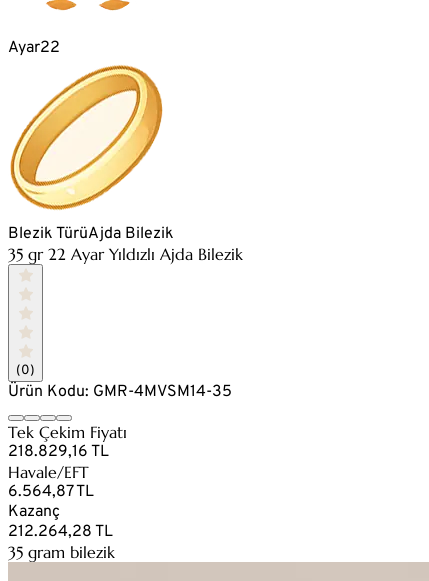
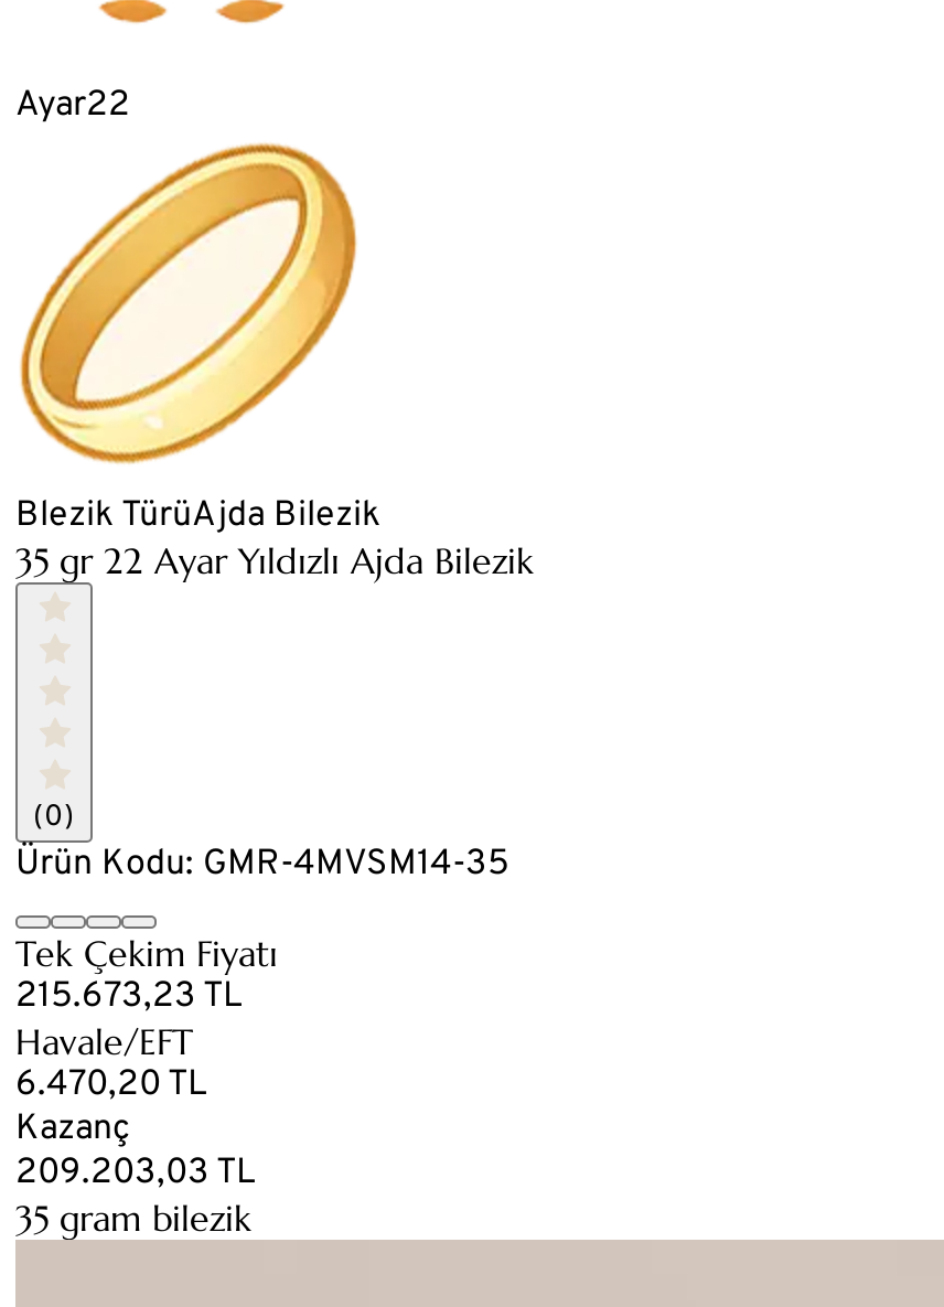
- 218.829,16 TL
+ 215.673,23 TL

- 6.564,87 TL
+ 6.470,20 TL

- 212.264,28 TL
+ 209.203,03 TL
